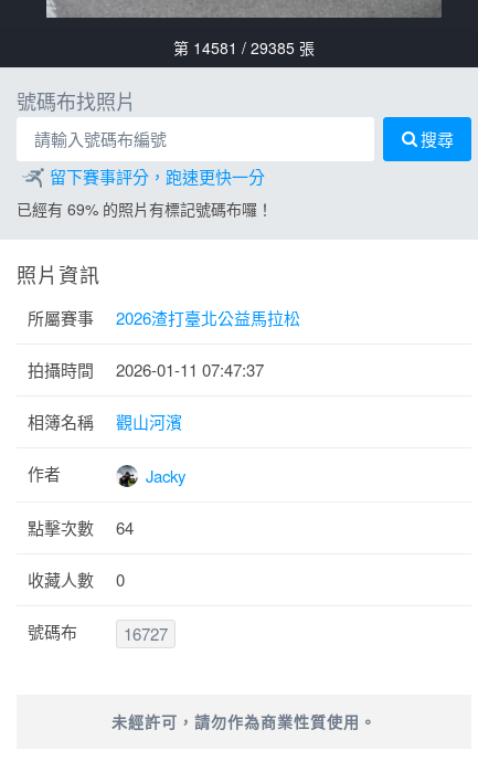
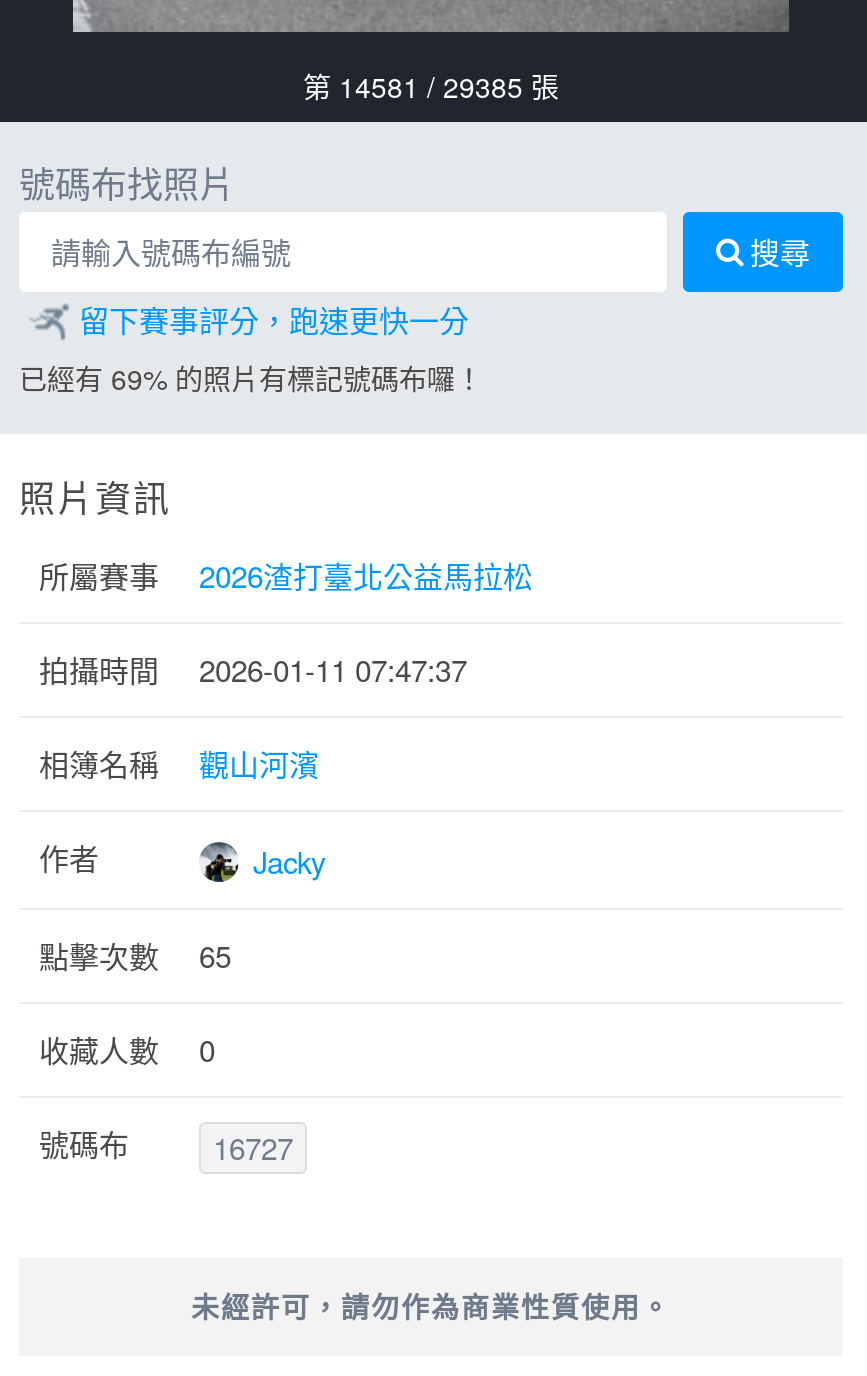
- 點擊次數 64
+ 點擊次數 65
